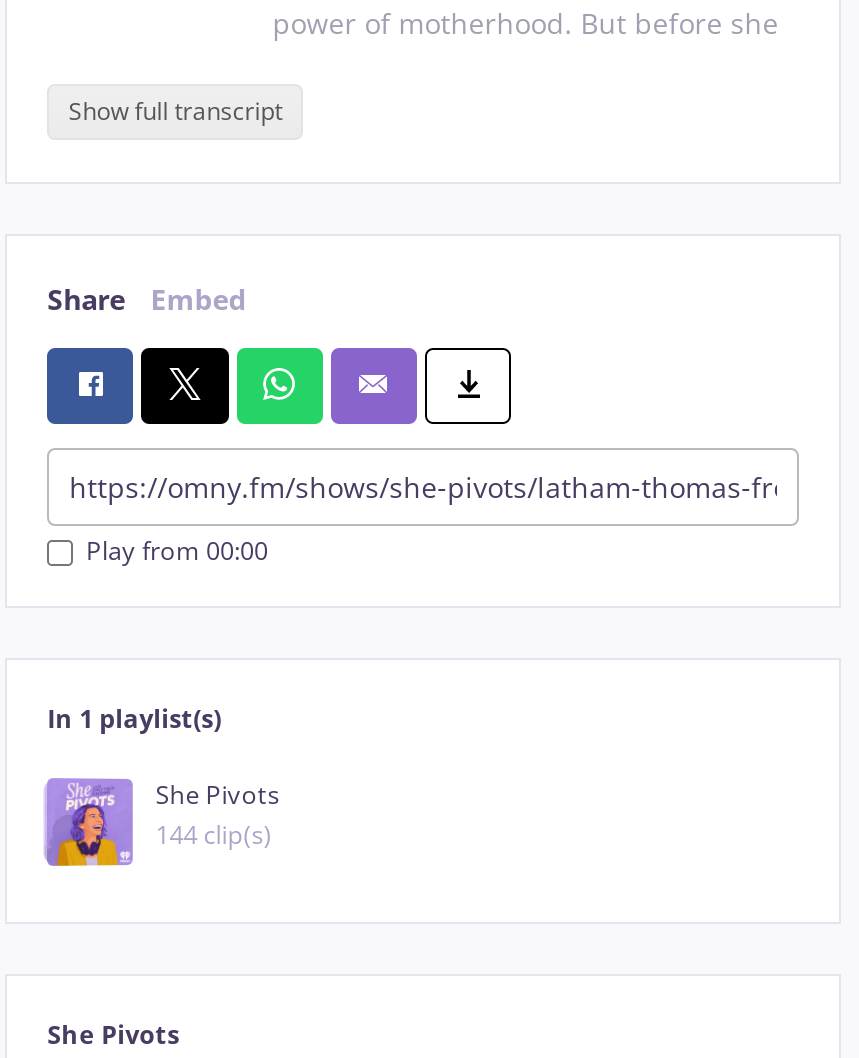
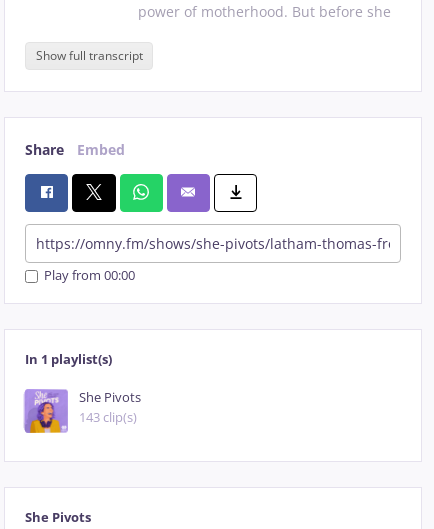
- 144 clip(s)
+ 143 clip(s)
